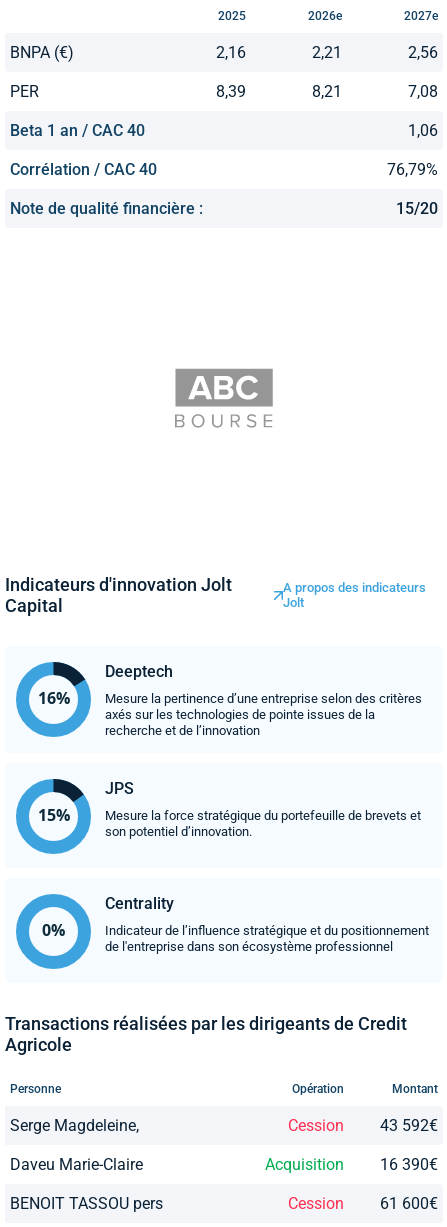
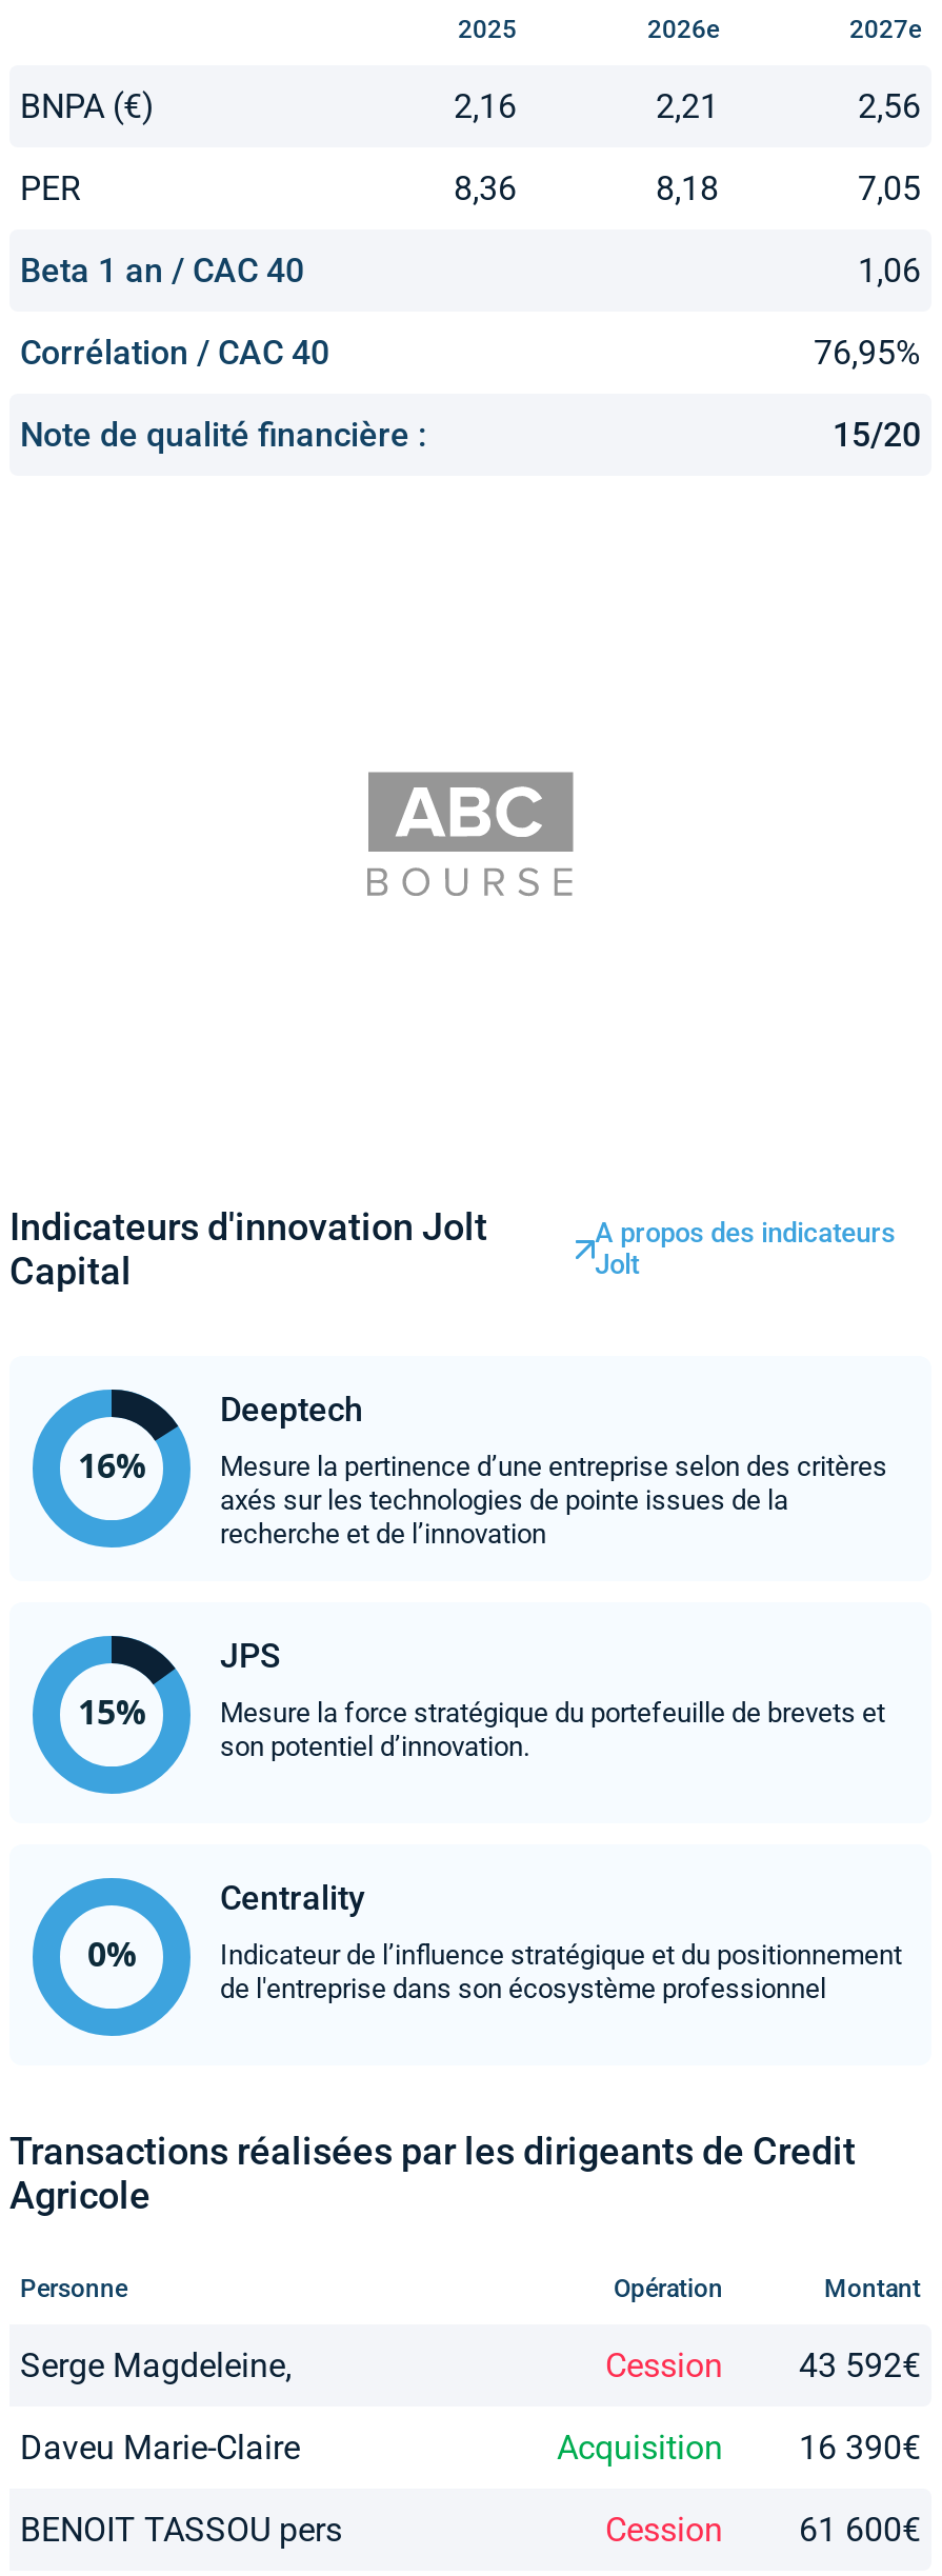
- 8,39
+ 8,36

- 8,21
+ 8,18

- 7,08
+ 7,05

- 76,79%
+ 76,95%
